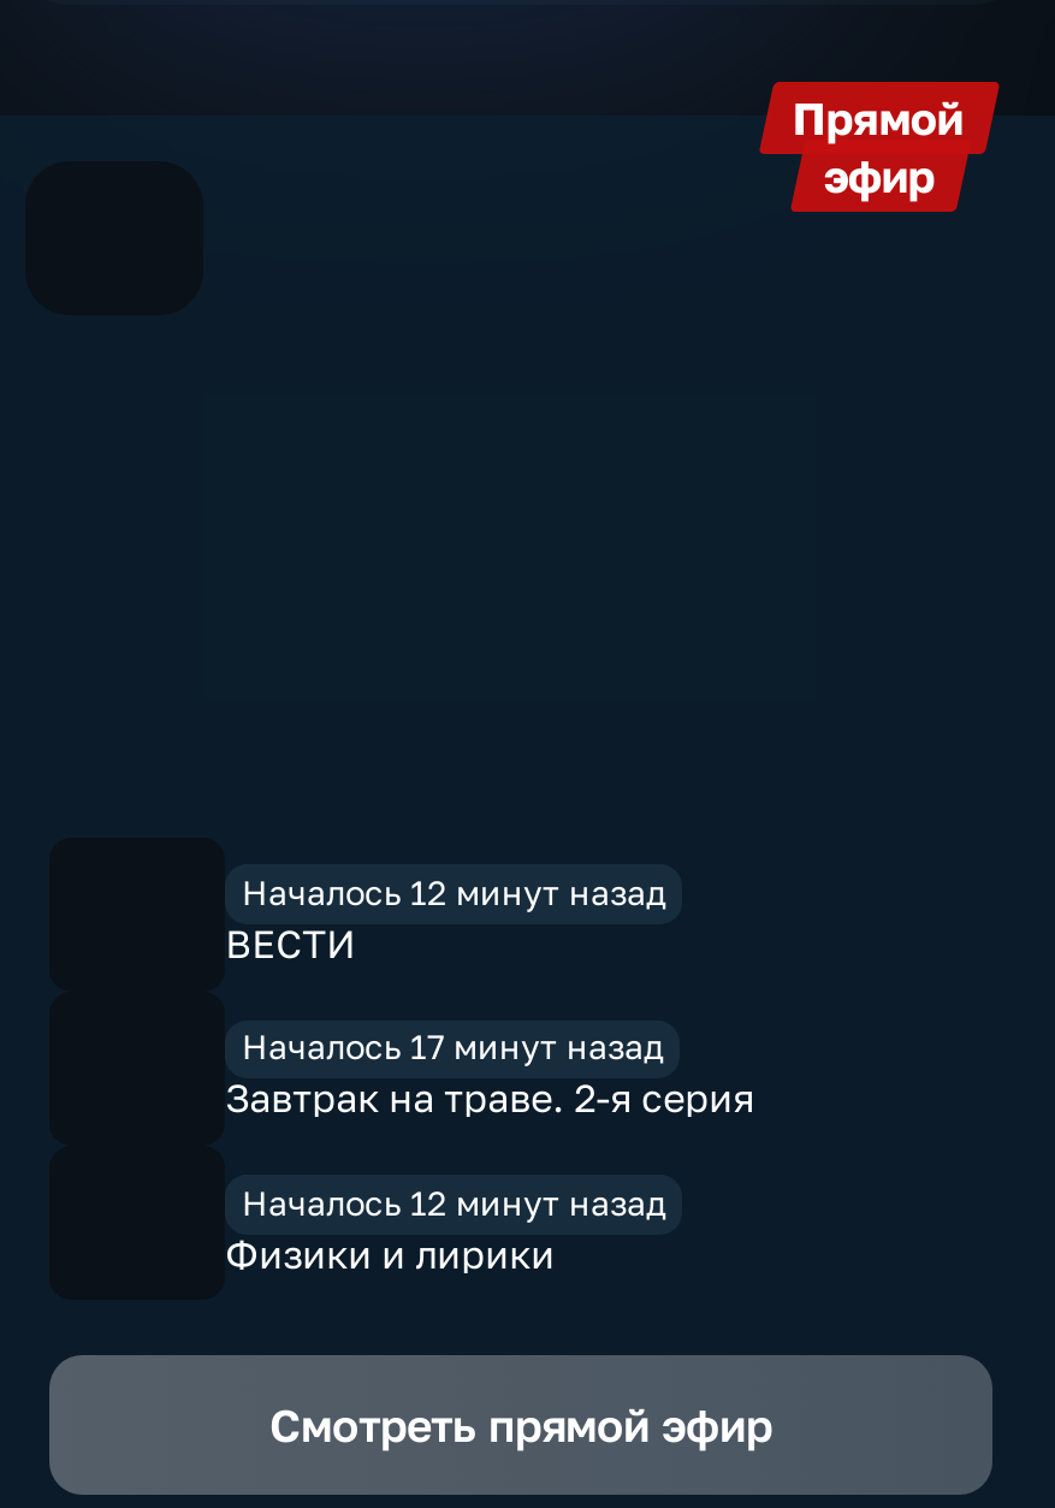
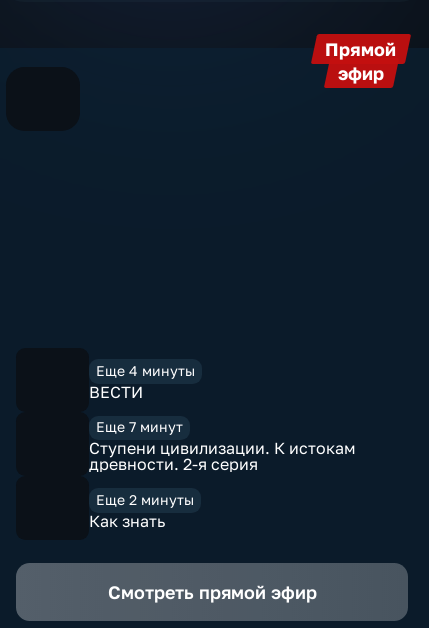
- Началось 12 минут назад
+ Еще 4 минуты

- Началось 17 минут назад
- Завтрак на траве. 2-я серия
+ Еще 7 минут
+ Ступени цивилизации. К истокам
+ древности. 2-я серия

- Началось 12 минут назад
- Физики и лирики
+ Еще 2 минуты
+ Как знать
